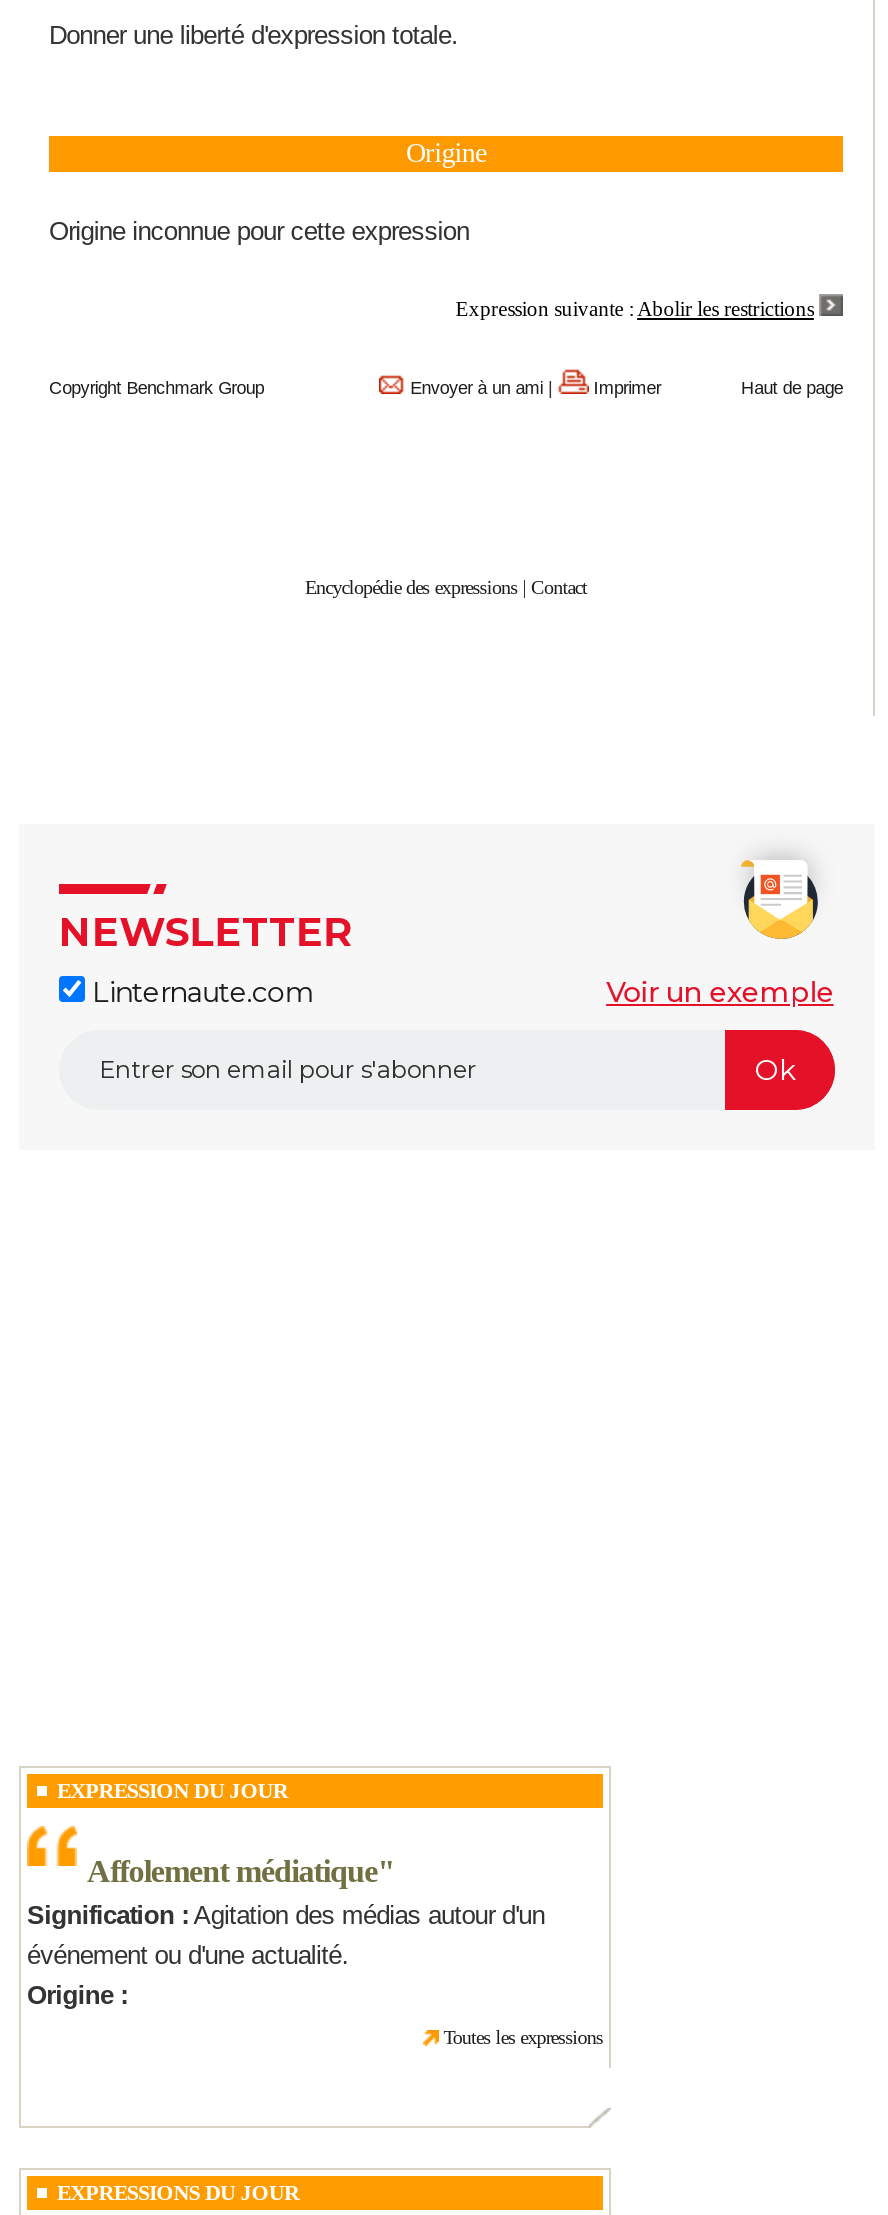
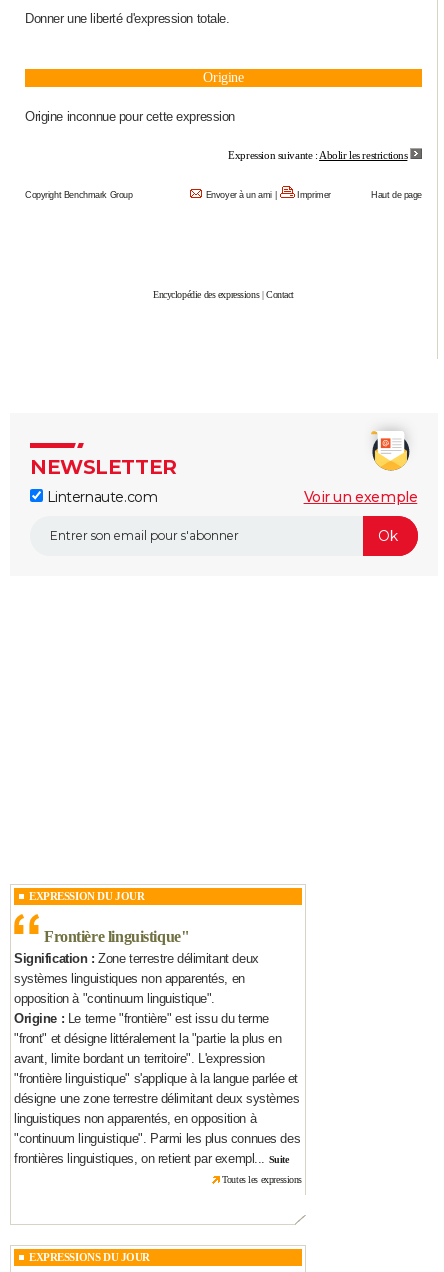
- Affolement médiatique"
- Signification : Agitation des médias autour d'un
- événement ou d'une actualité.
- Origine :
+ Frontière linguistique"
+ Signification : Zone terrestre délimitant deux
+ systèmes linguistiques non apparentés, en
+ opposition à "continuum linguistique".
+ Origine : Le terme "frontière" est issu du terme
+ "front" et désigne littéralement la "partie la plus en
+ avant, limite bordant un territoire". L'expression
+ "frontière linguistique" s'applique à la langue parlée et
+ désigne une zone terrestre délimitant deux systèmes
+ linguistiques non apparentés, en opposition à
+ "continuum linguistique". Parmi les plus connues des
+ frontières linguistiques, on retient par exempl... Suite
